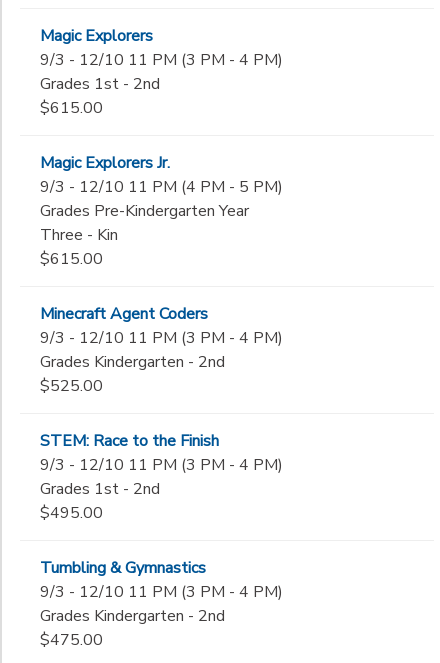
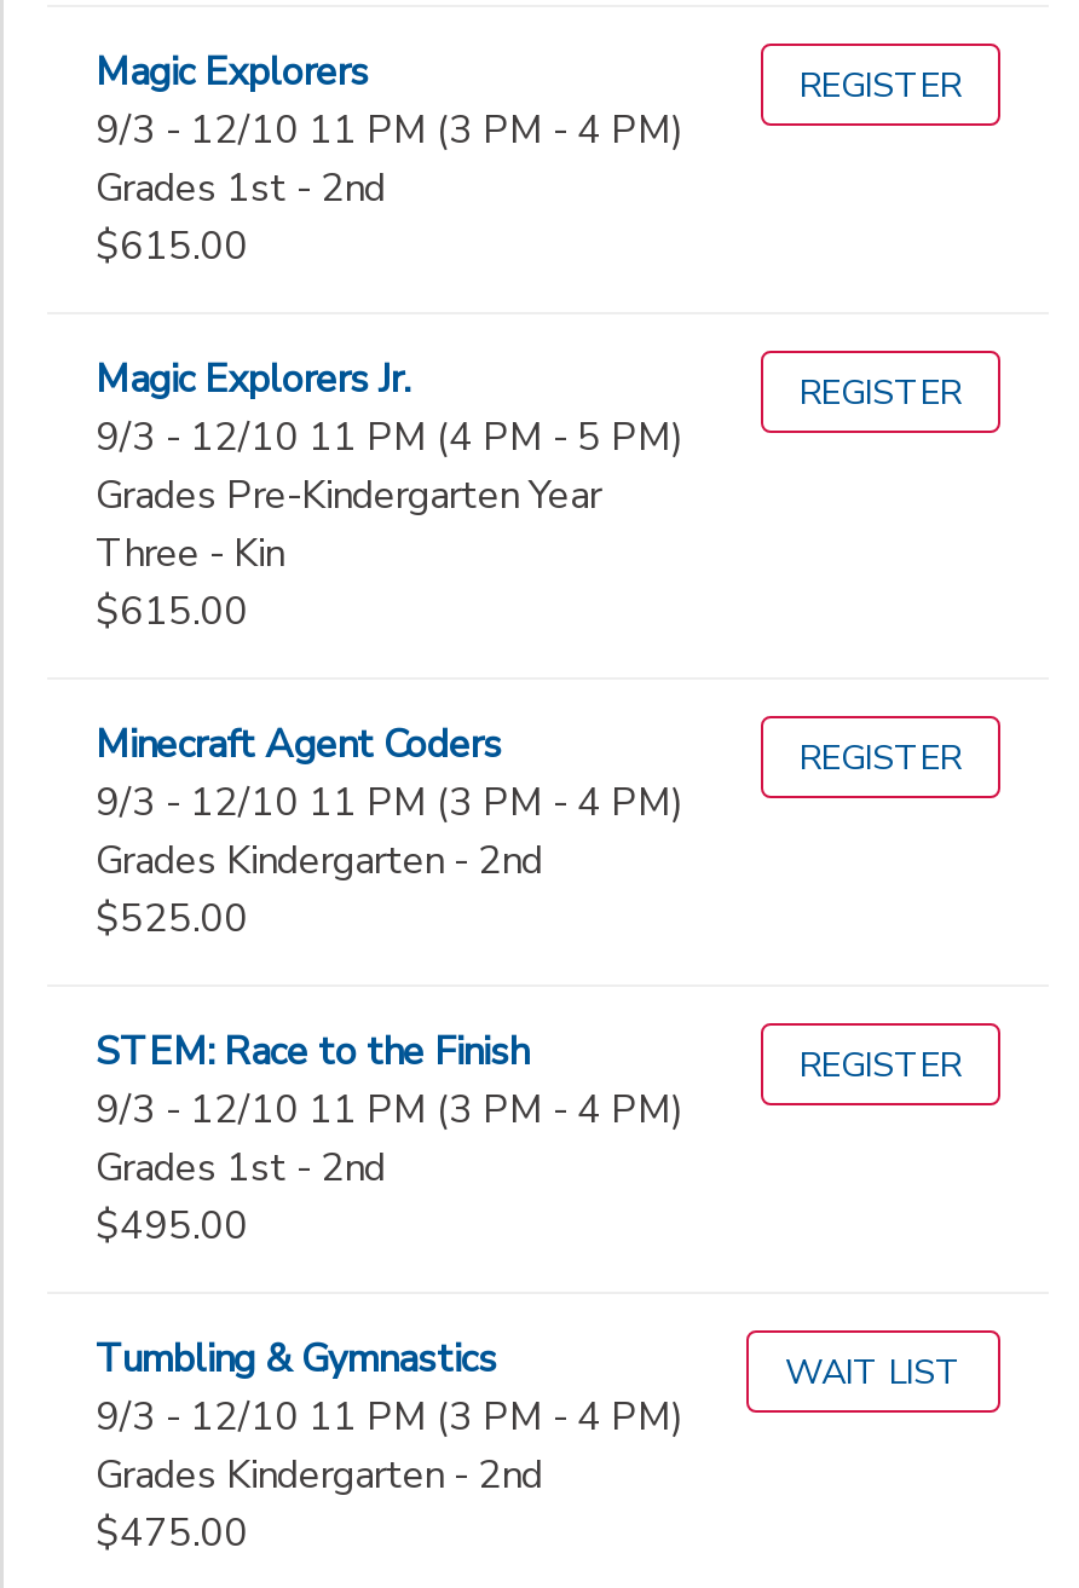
+ REGISTER

+ REGISTER

+ REGISTER

+ REGISTER

+ WAIT LIST
